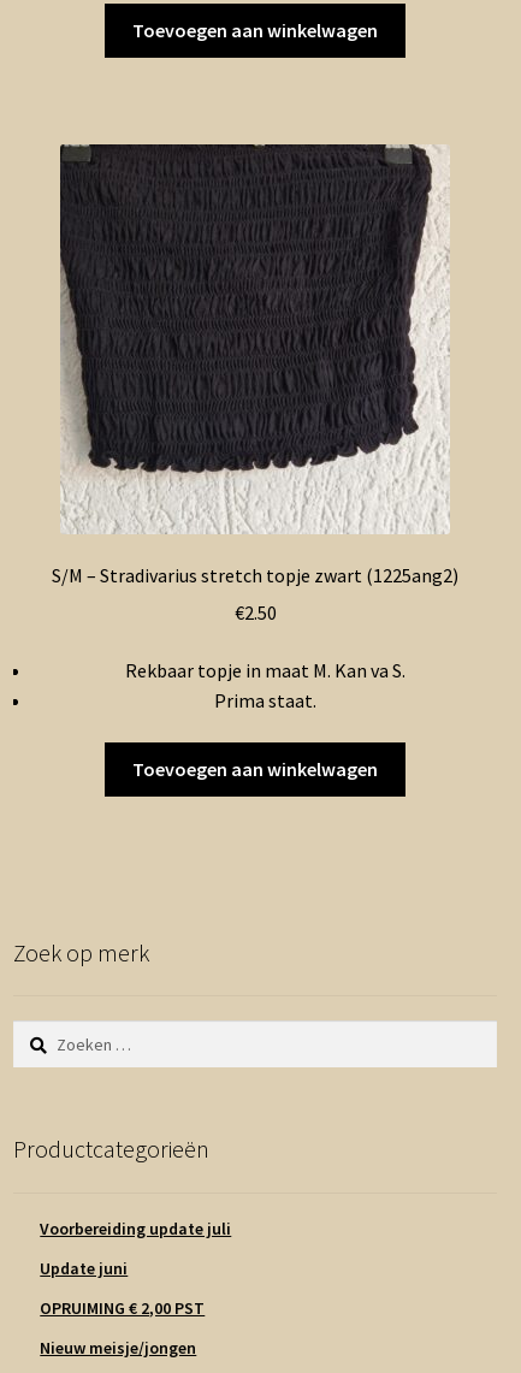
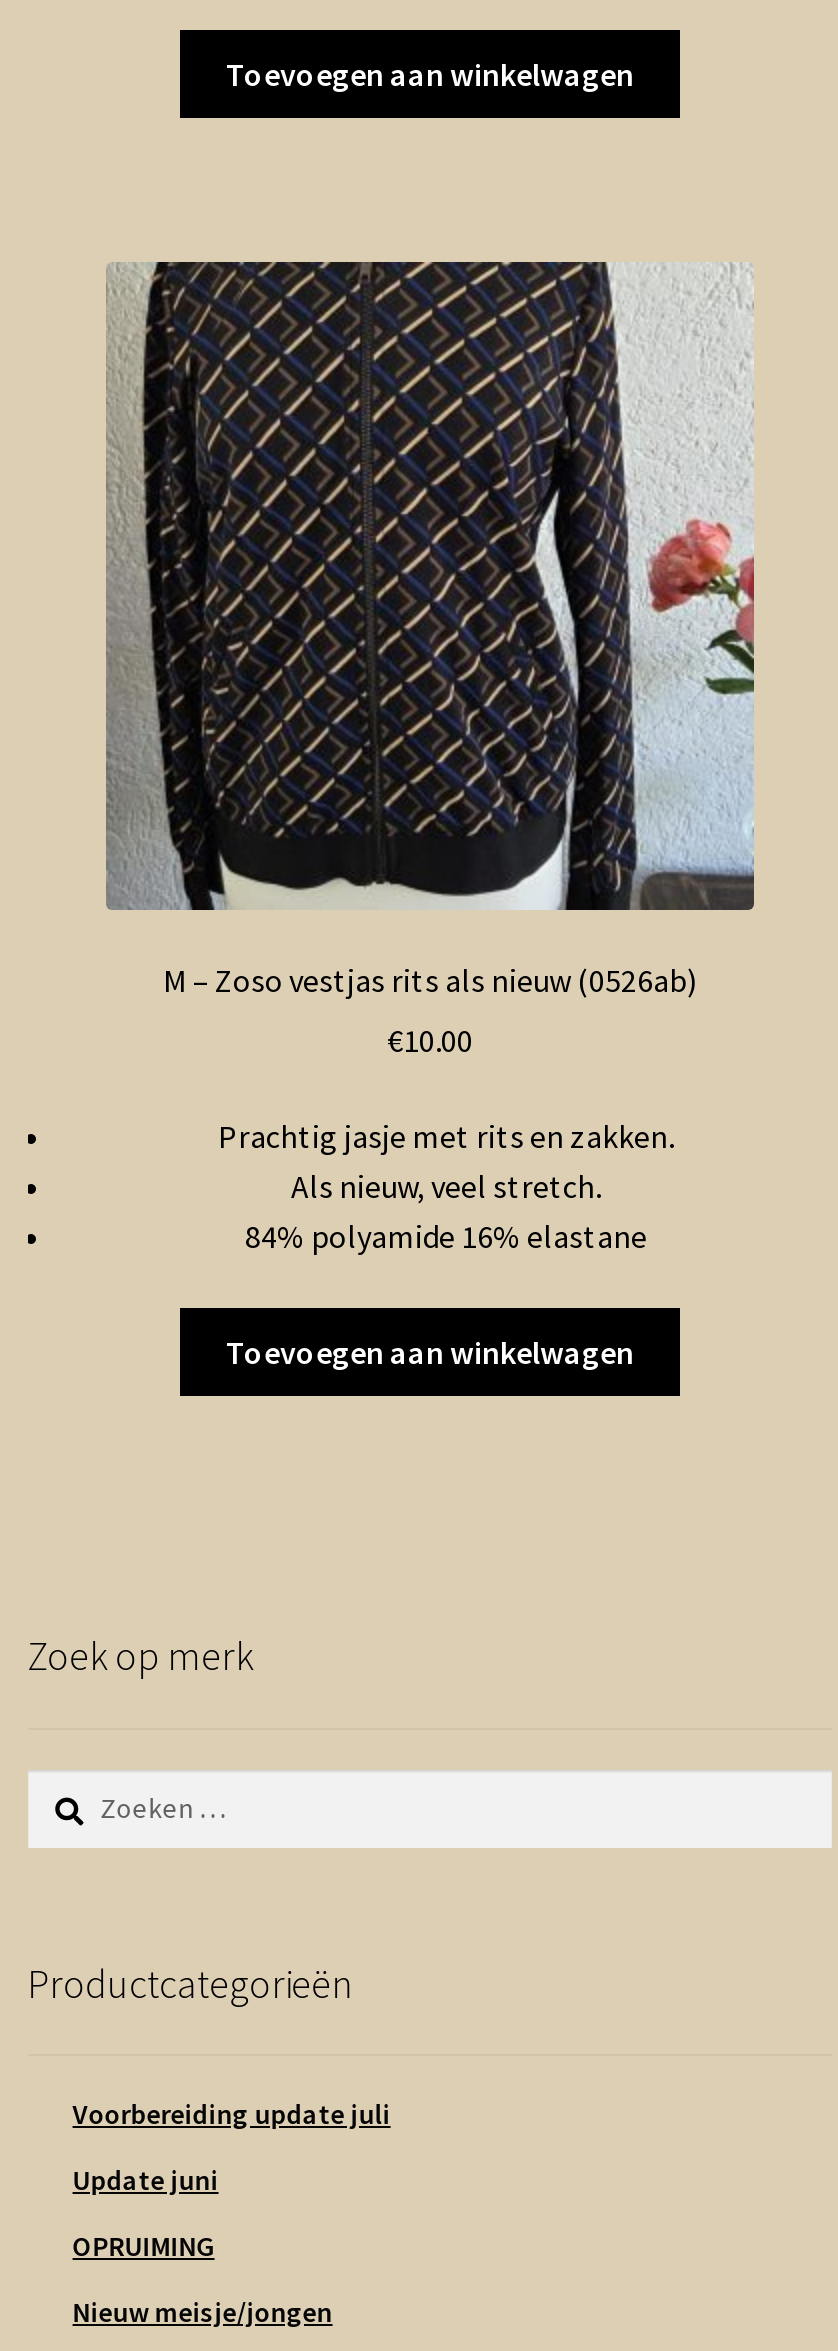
- [image]
- S/M – Stradivarius stretch topje zwart (1225ang2)
+ [image]
+ M – Zoso vestjas rits als nieuw (0526ab)

- €2.50
+ €10.00

- Rekbaar topje in maat M. Kan va S.
- Prima staat.
+ Prachtig jasje met rits en zakken.
+ Als nieuw, veel stretch.
+ 84% polyamide 16% elastane

- OPRUIMING € 2,00 PST
+ OPRUIMING
